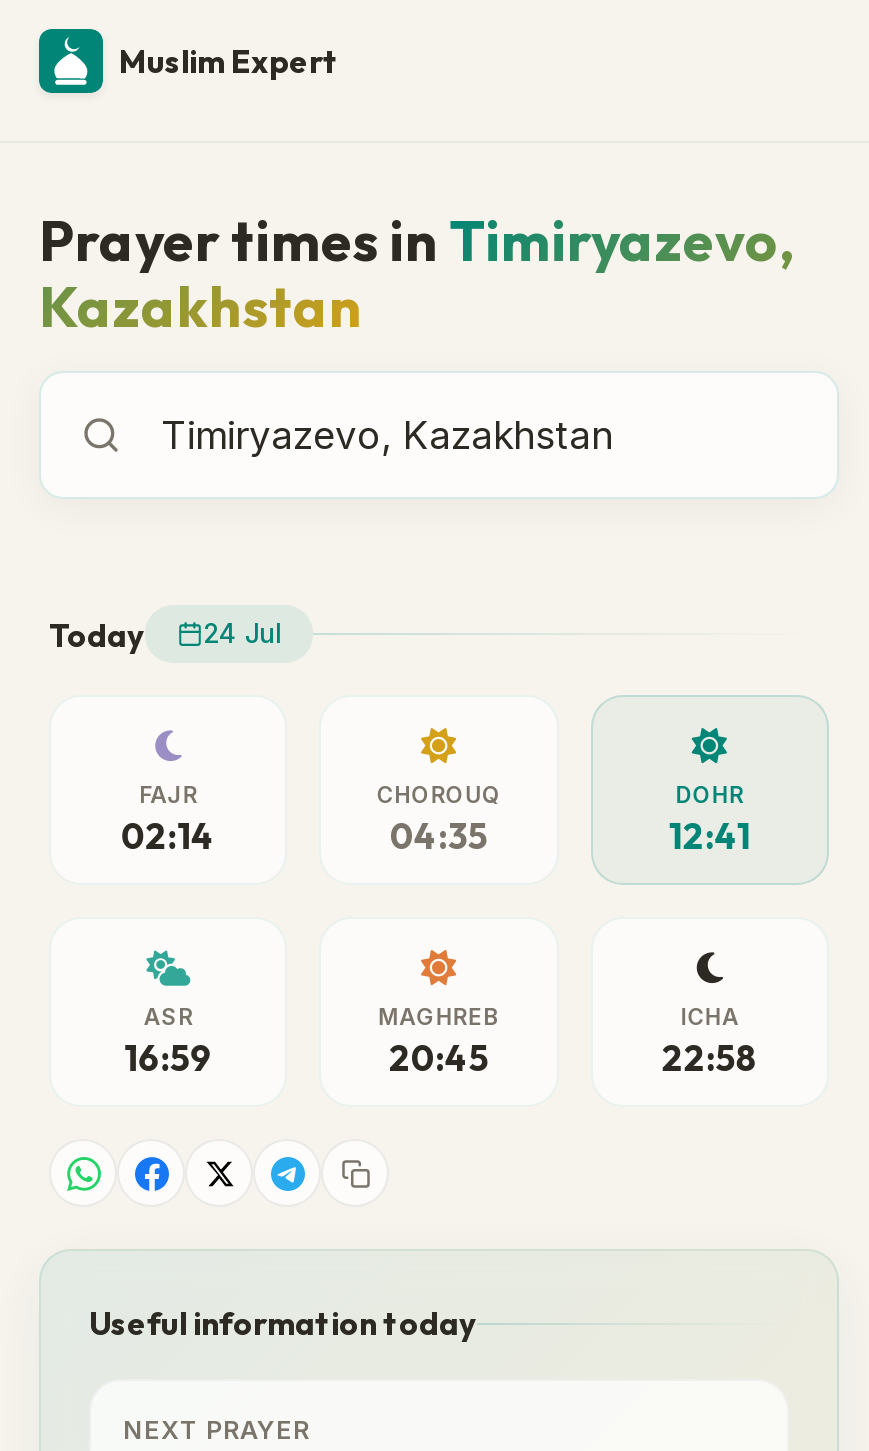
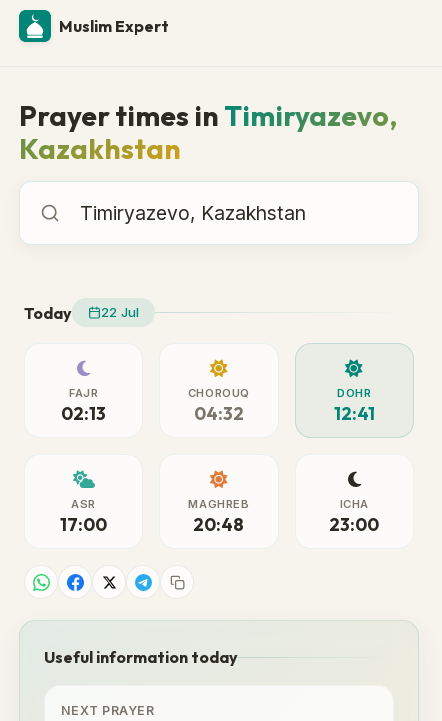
- Today 24 Jul
+ Today 22 Jul

- 02:14
+ 02:13

- 04:35
+ 04:32

- 16:59
+ 17:00

- 20:45
+ 20:48

- 22:58
+ 23:00
